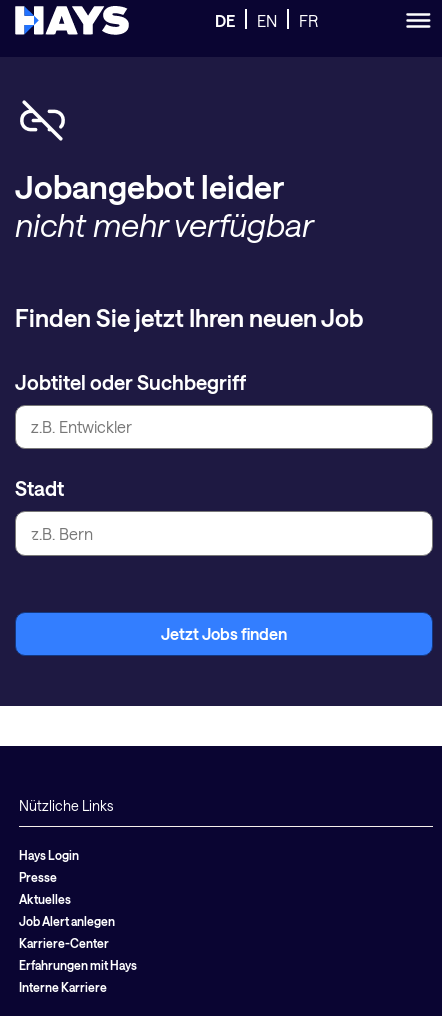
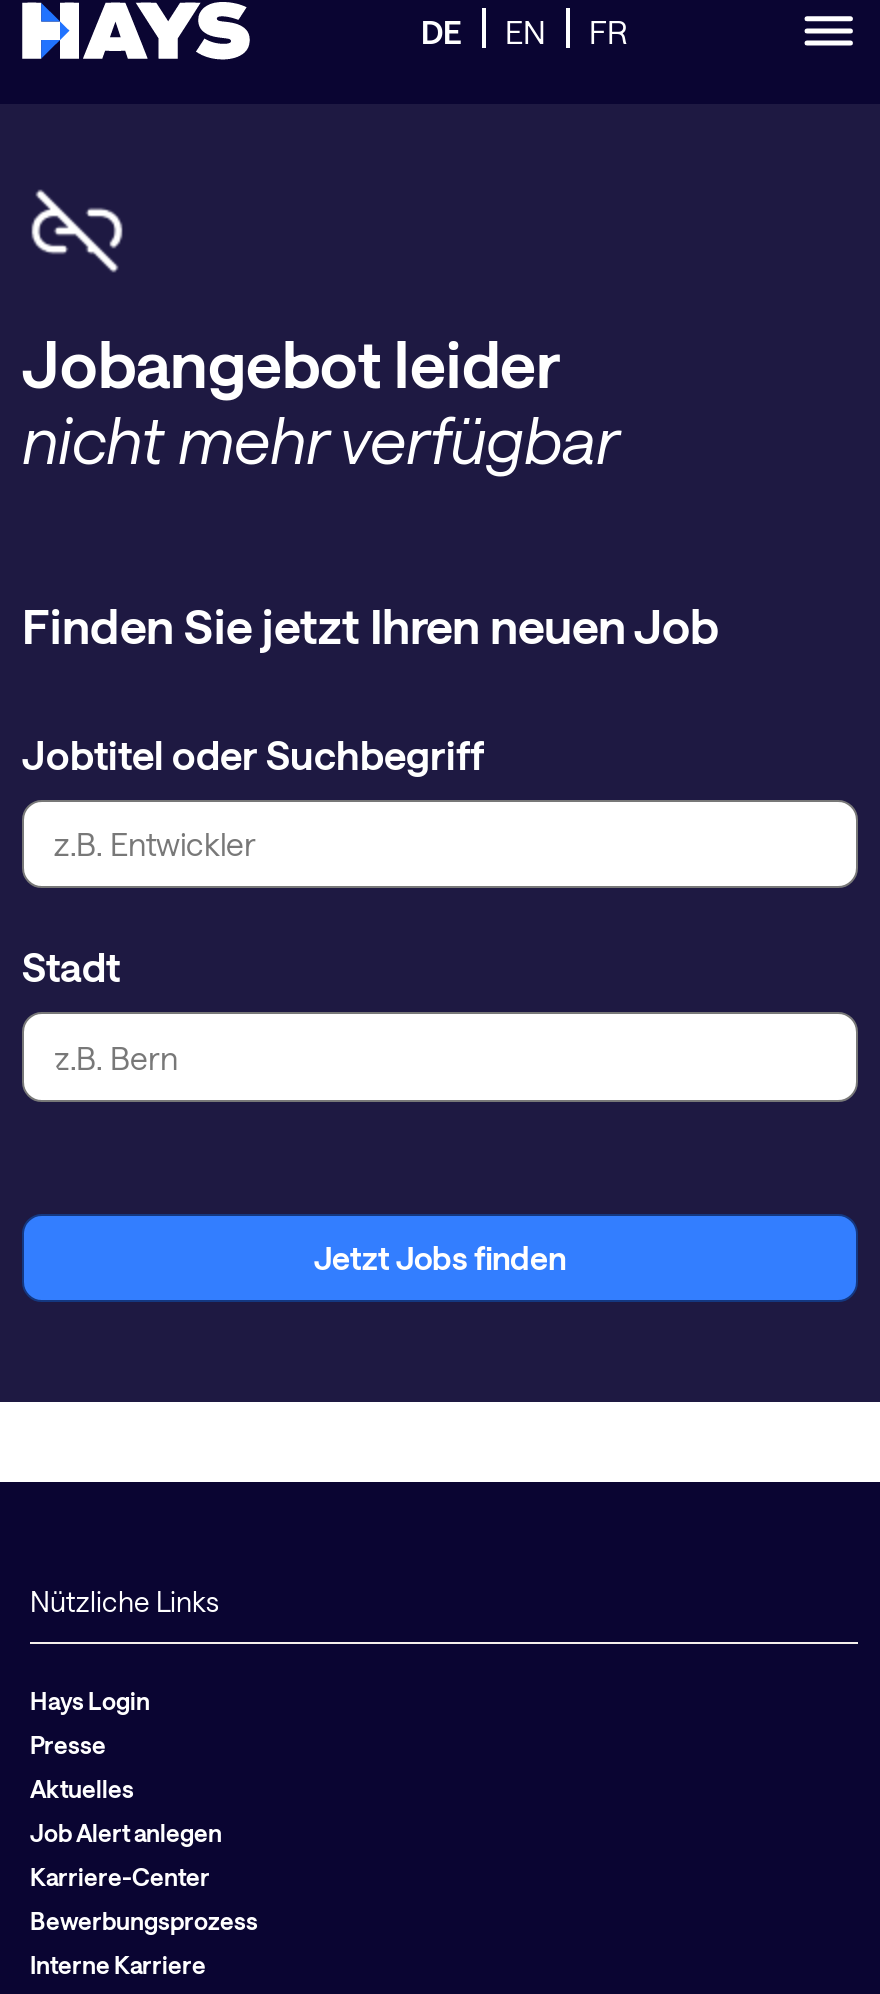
- Erfahrungen mit Hays
+ Bewerbungsprozess
